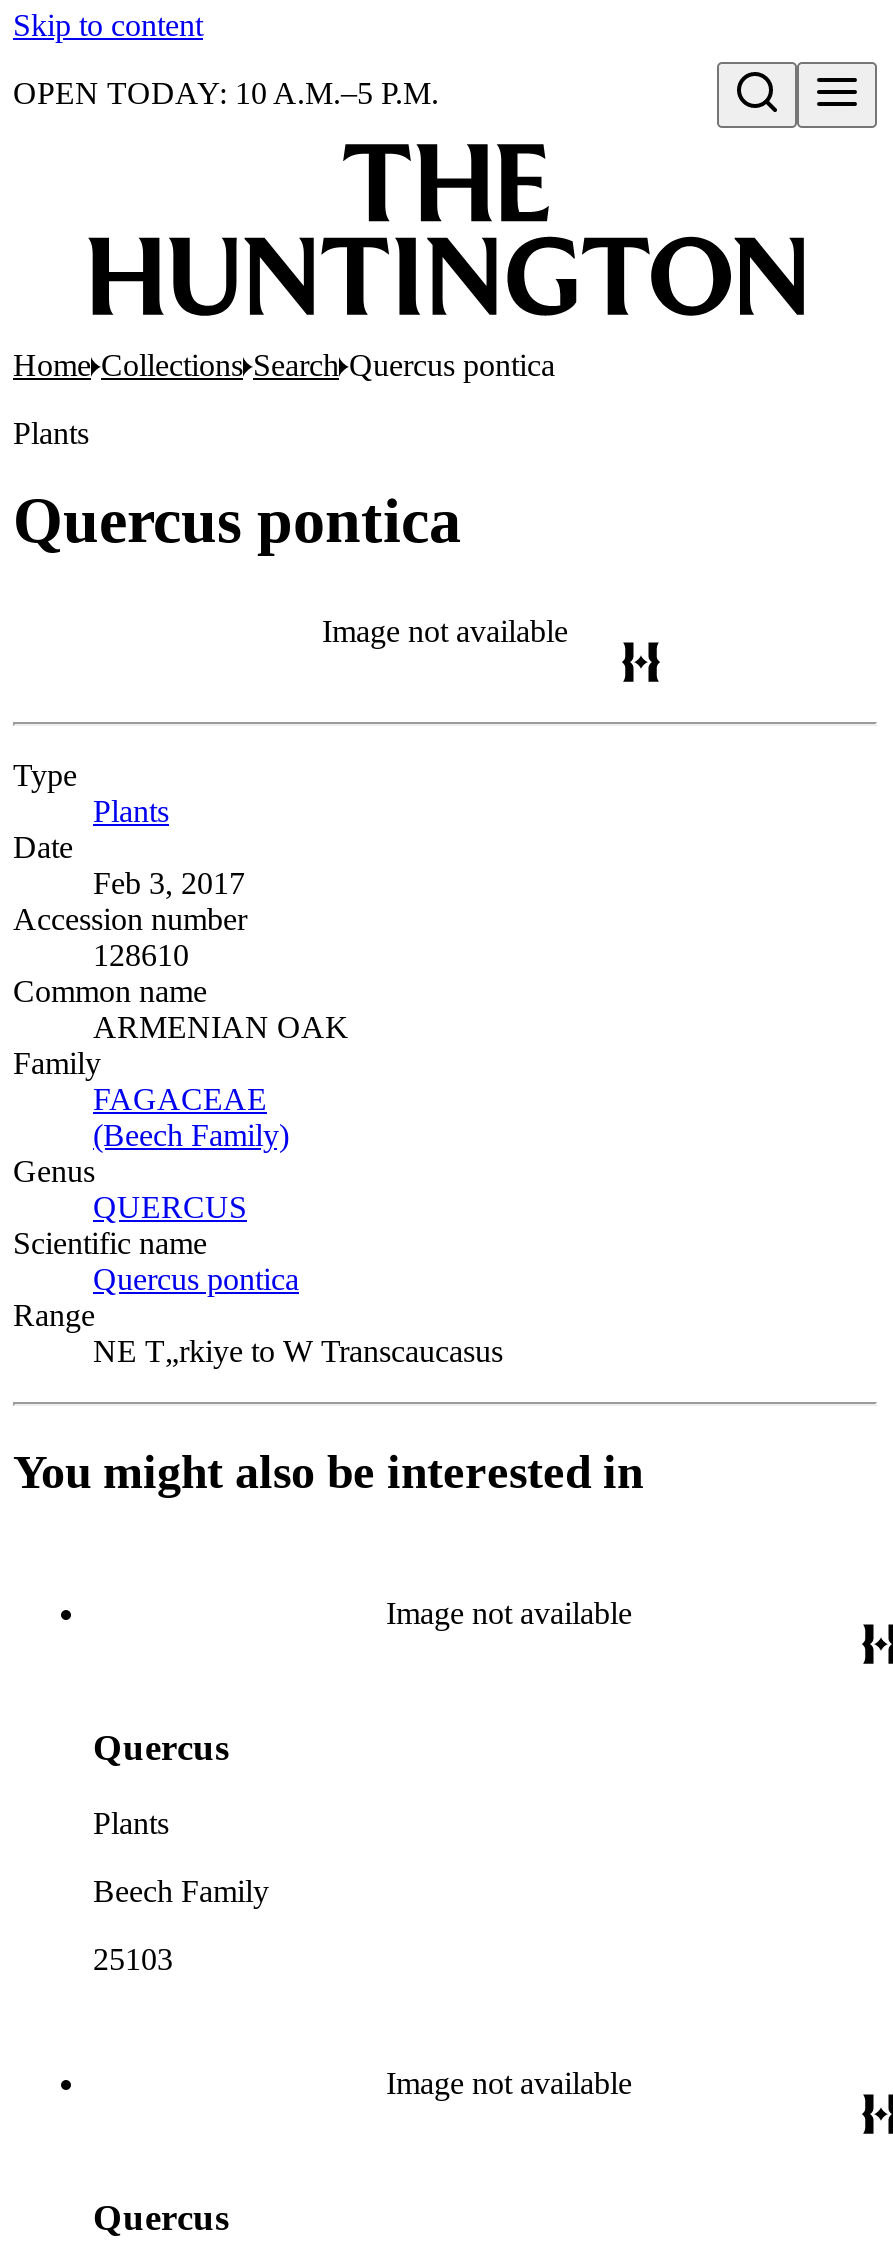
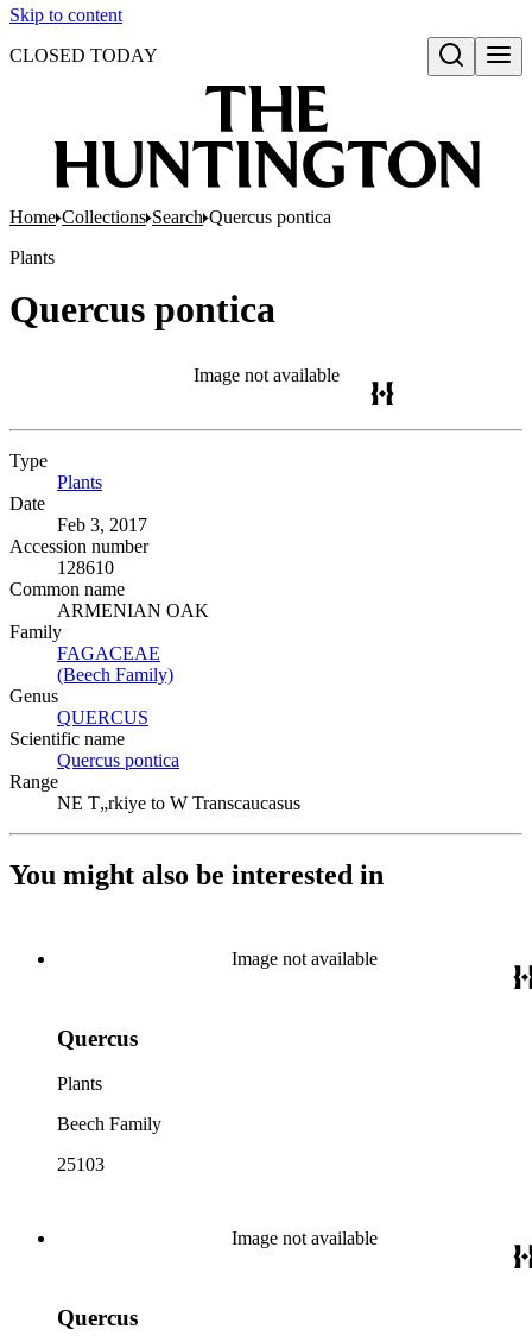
- OPEN TODAY: 10 A.M.–5 P.M.
+ CLOSED TODAY
